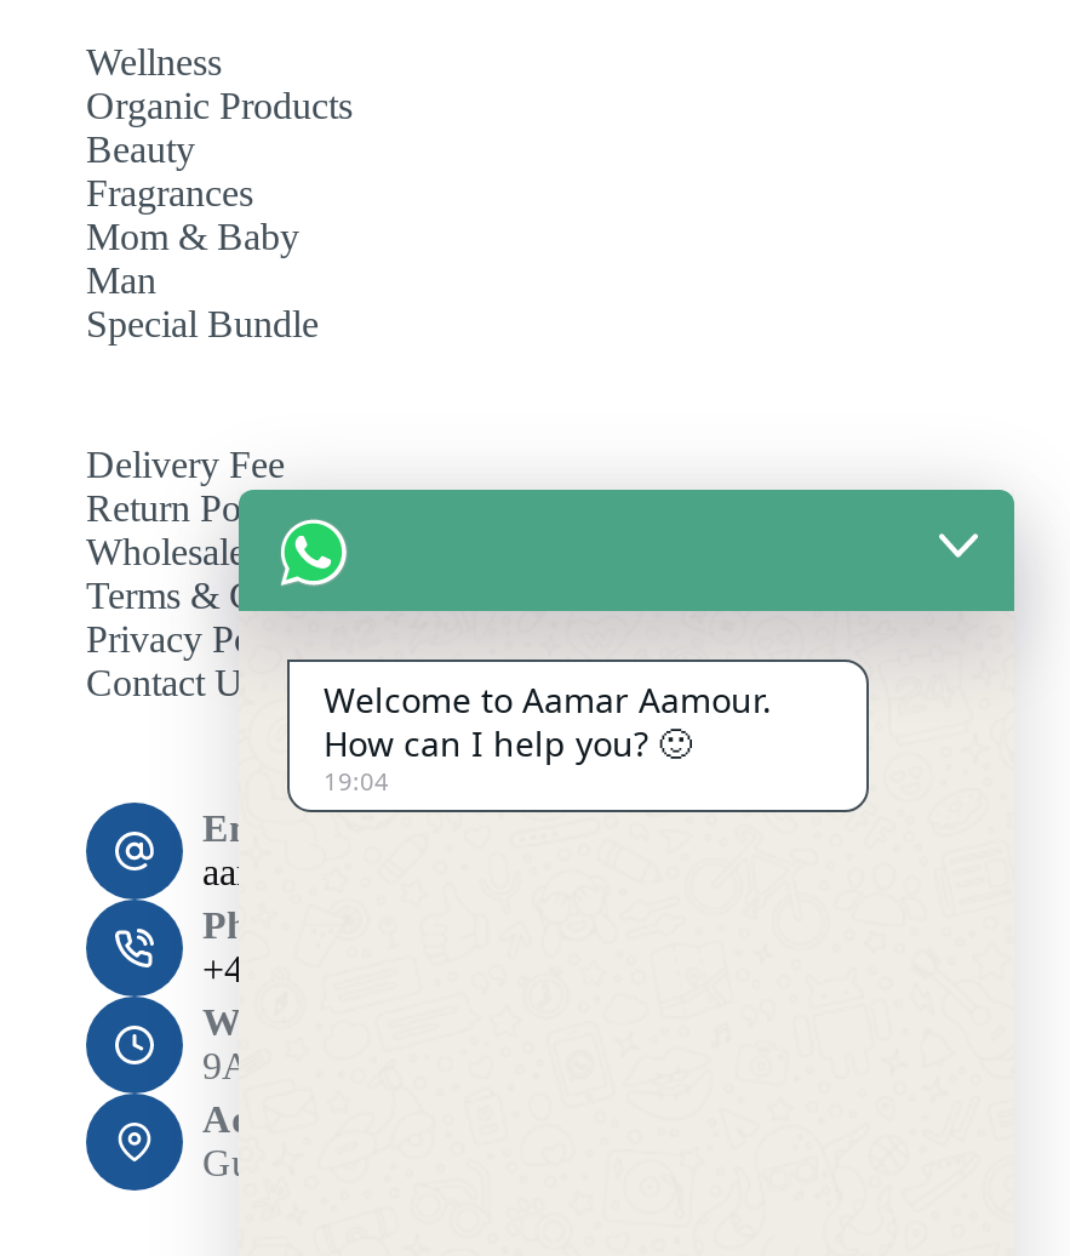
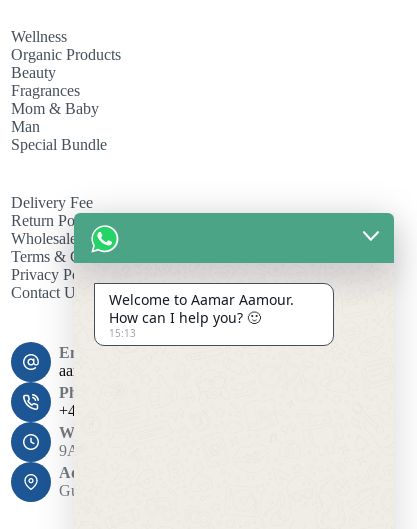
- 19:04
+ 15:13
